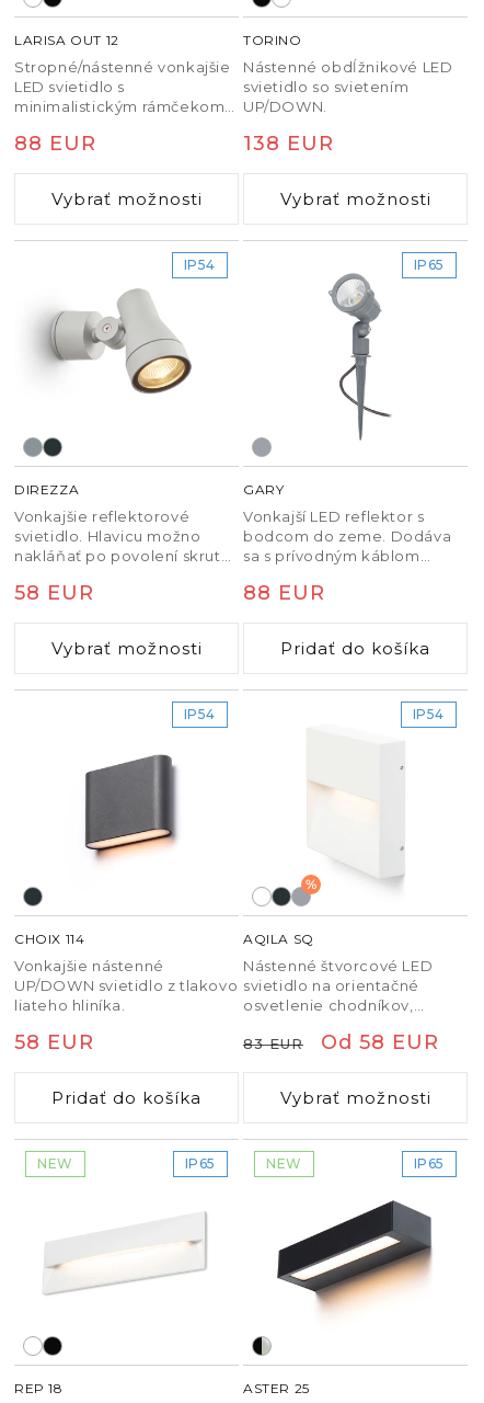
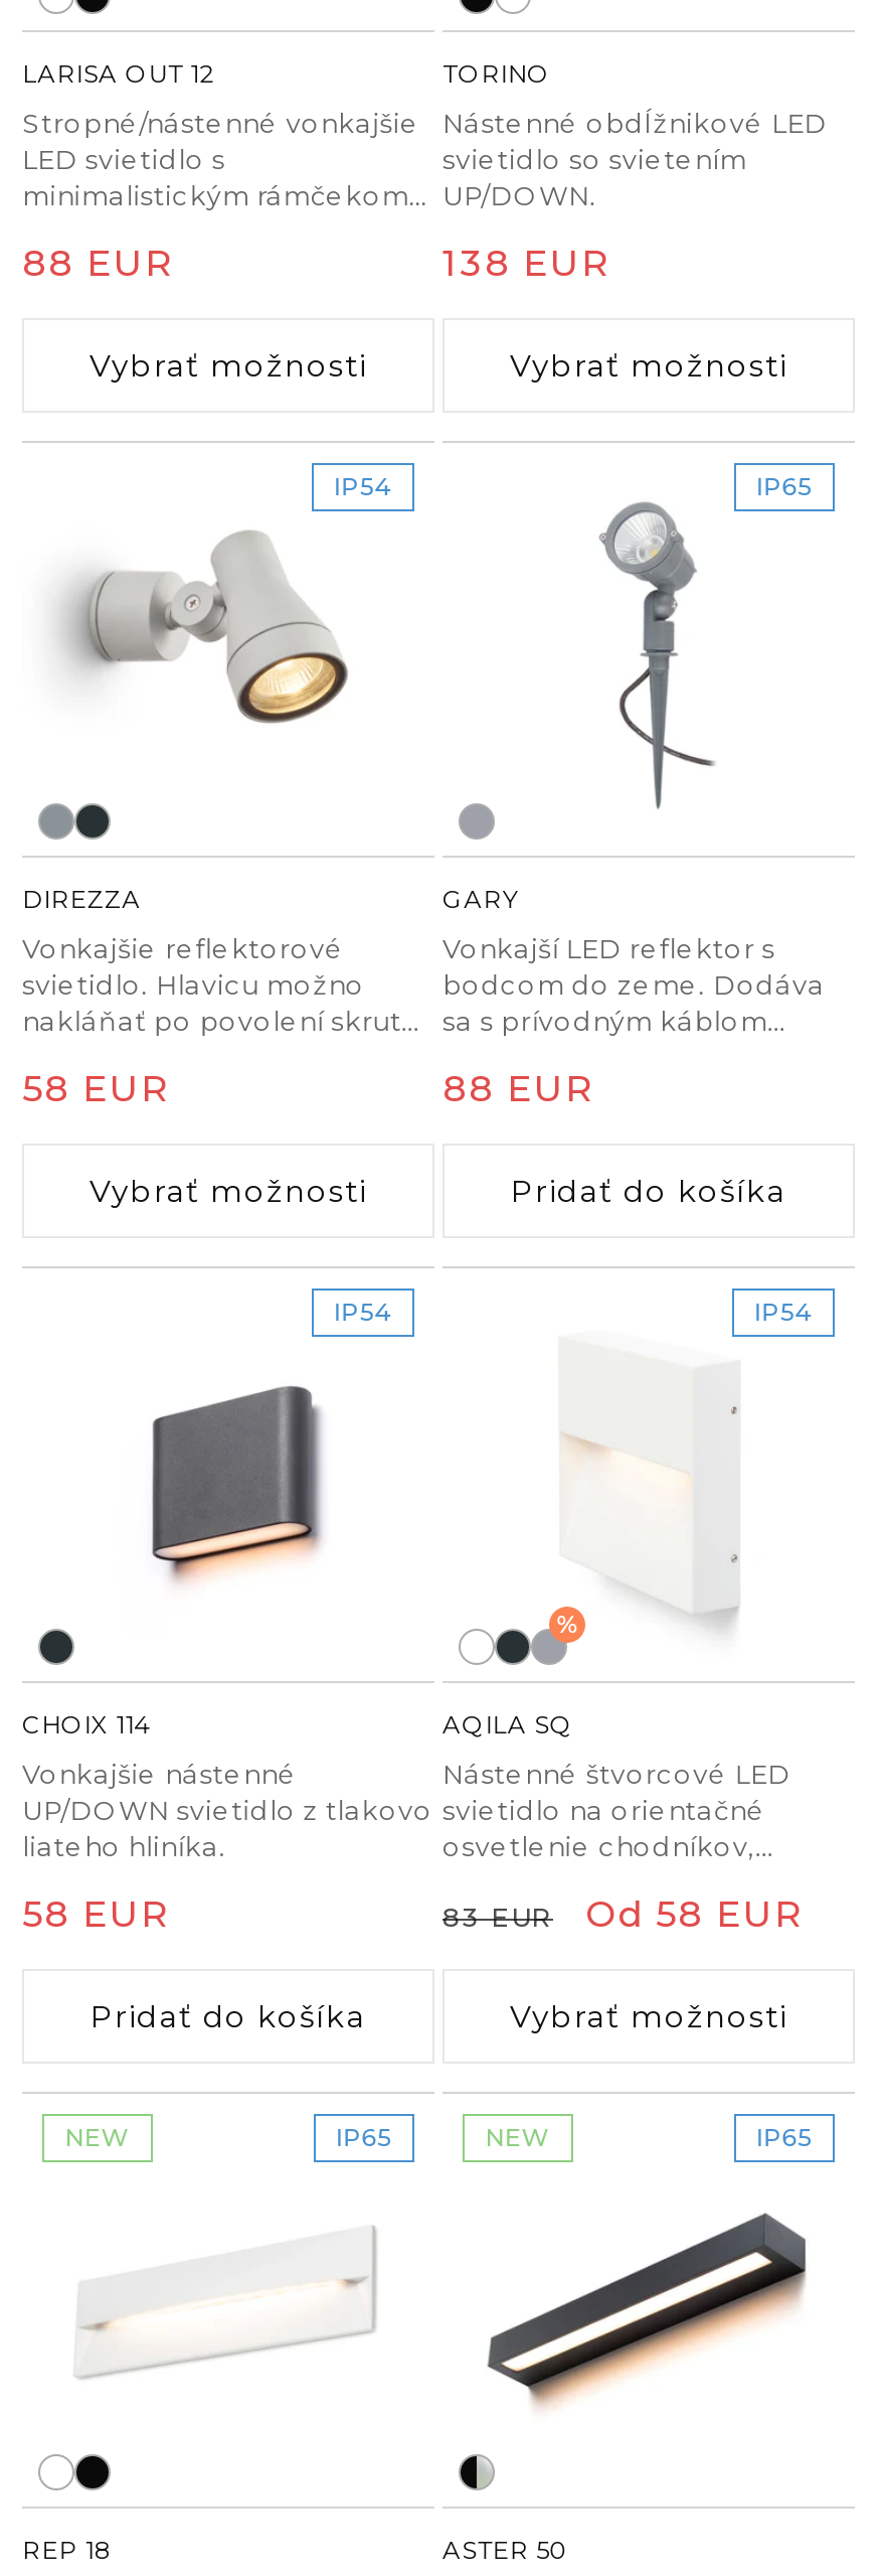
- [image]
+ [image]

- ASTER 25
+ ASTER 50
